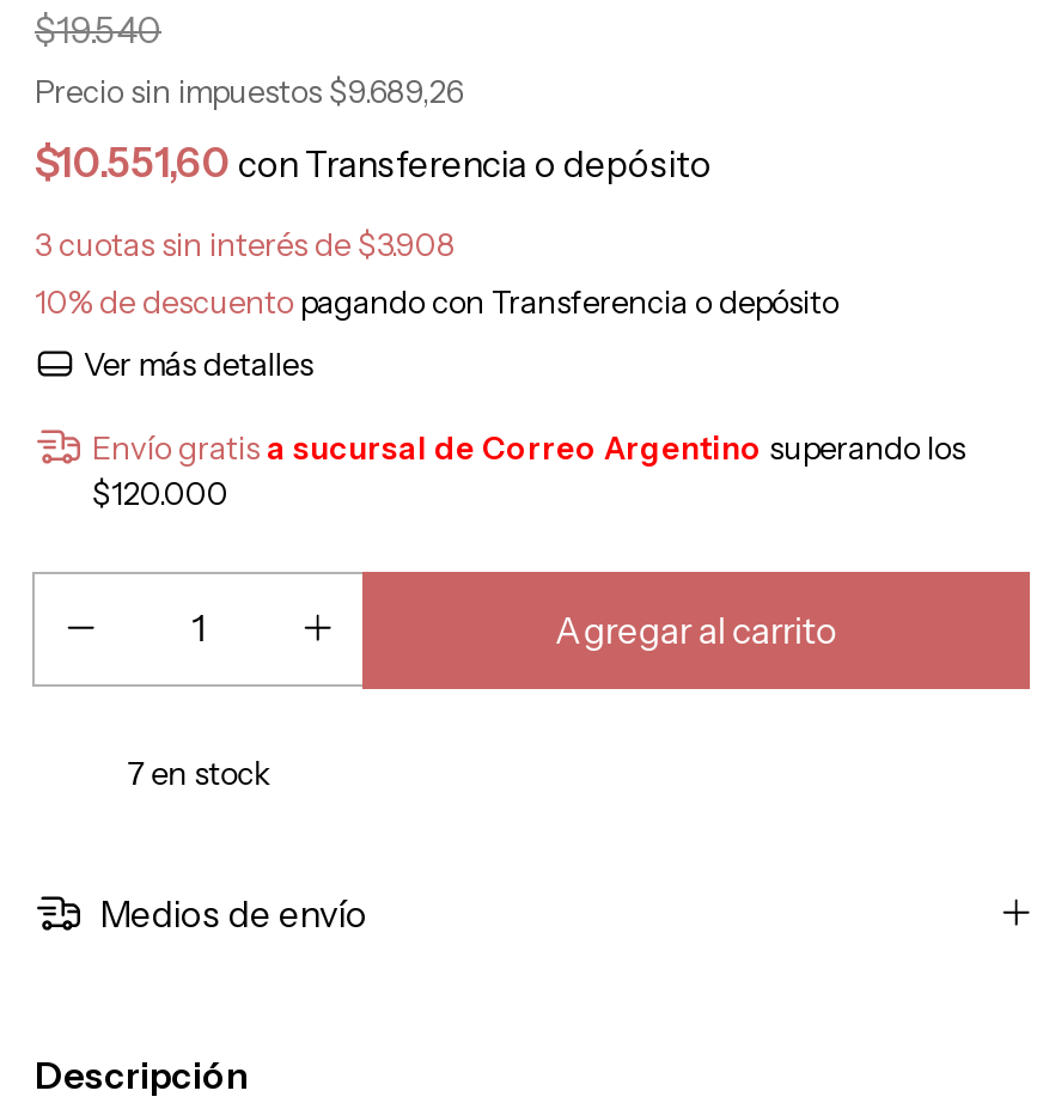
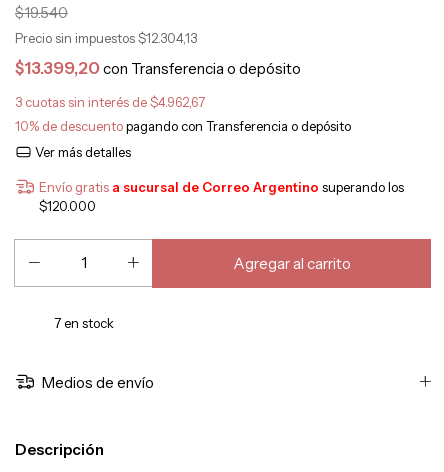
- Precio sin impuestos $9.689,26
+ Precio sin impuestos $12.304,13

- $10.551,60 con Transferencia o depósito
+ $13.399,20 con Transferencia o depósito

- 3 cuotas sin interés de $3.908
+ 3 cuotas sin interés de $4.962,67
